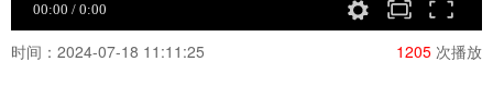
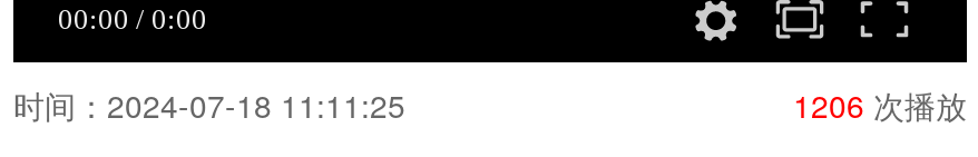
- 1205次播放
+ 1206次播放
